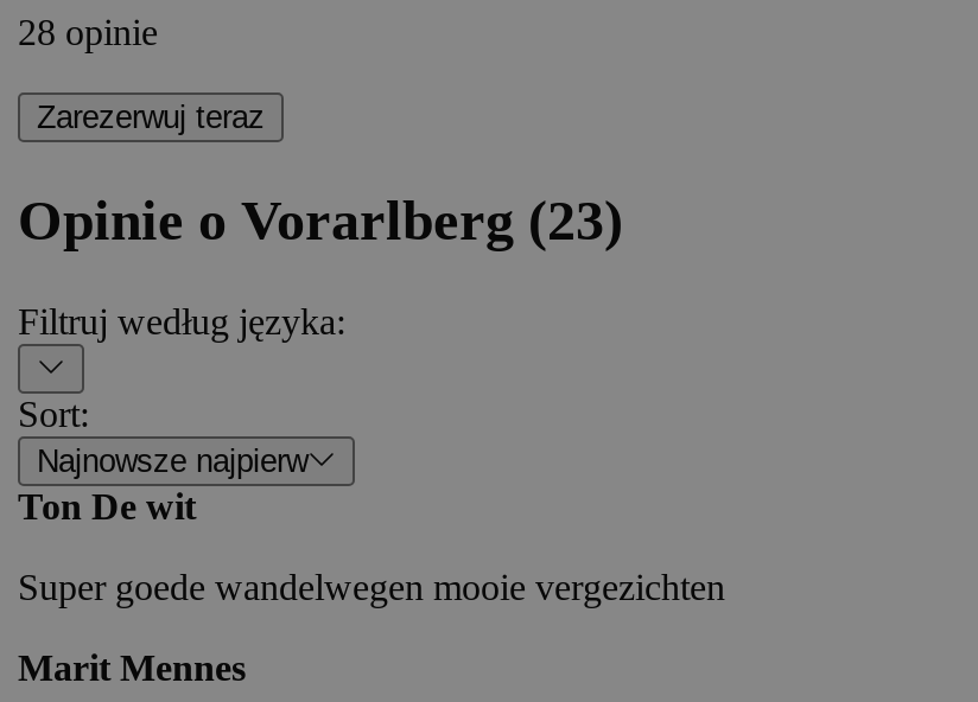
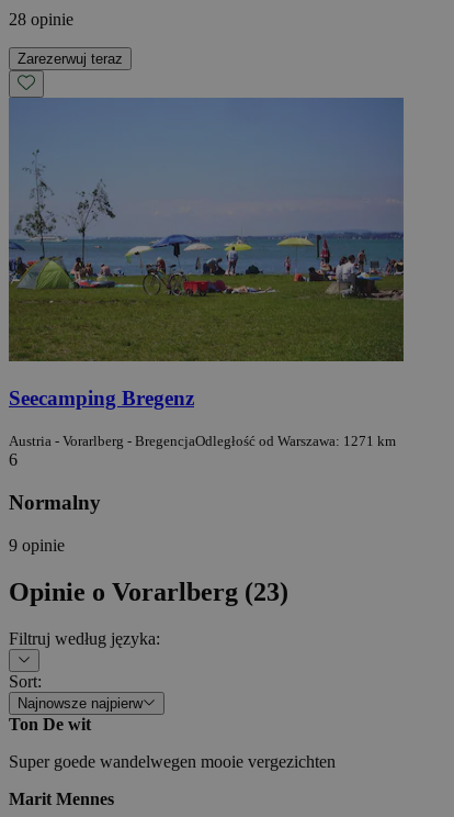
+ [image]
+ Seecamping Bregenz
+ Austria - Vorarlberg - BregencjaOdległość od Warszawa: 1271 km
+ 6
+ Normalny
+ 9 opinie
